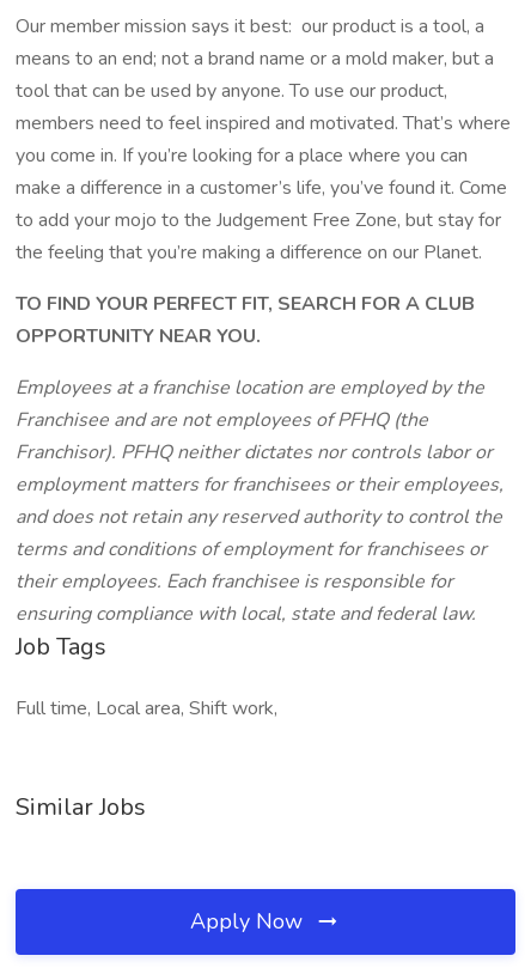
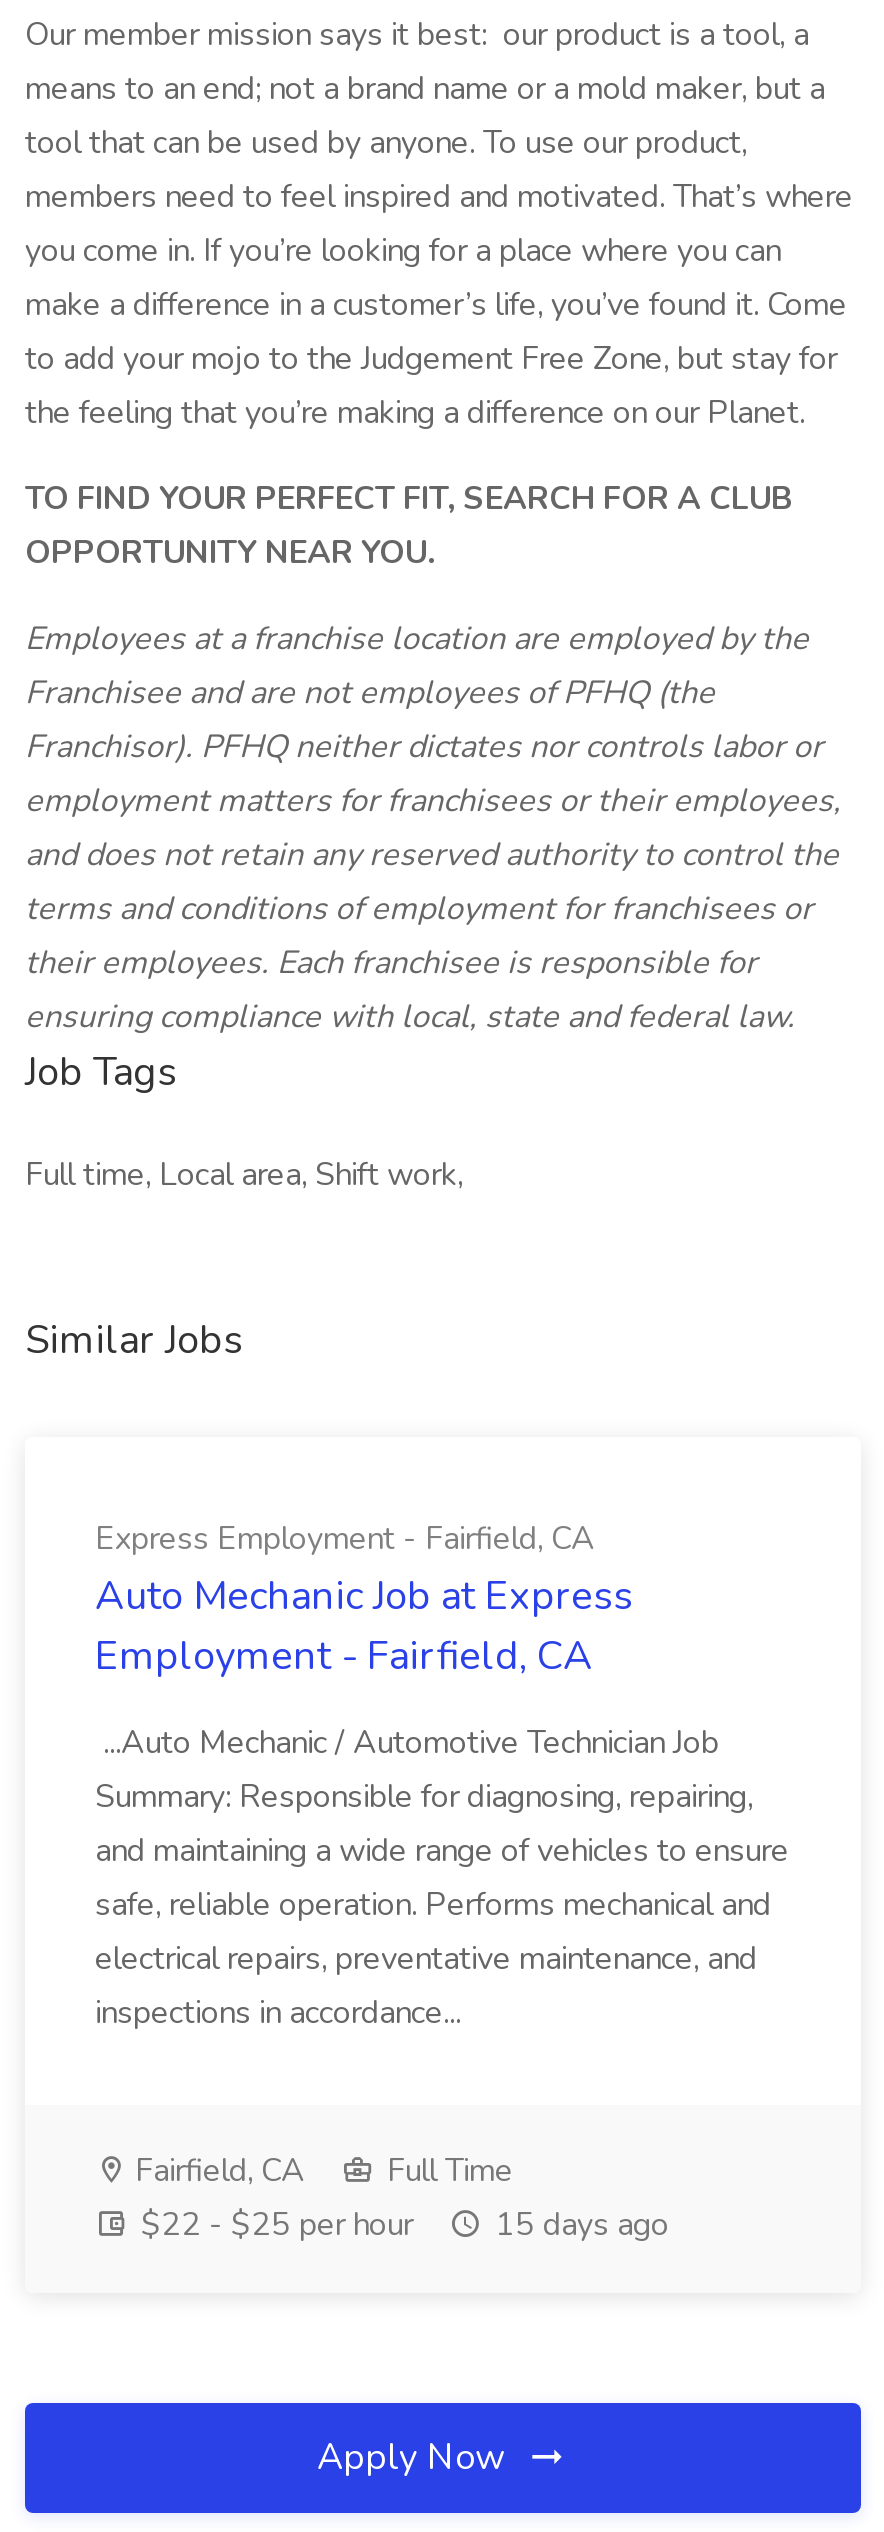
+ Express Employment - Fairfield, CA
+ Auto Mechanic Job at Express
+ Employment - Fairfield, CA
+ ...Auto Mechanic / Automotive Technician Job
+ Summary: Responsible for diagnosing, repairing,
+ and maintaining a wide range of vehicles to ensure
+ safe, reliable operation. Performs mechanical and
+ electrical repairs, preventative maintenance, and
+ inspections in accordance...

+ Fairfield, CA
+ Full Time
+ $22 - $25 per hour
+ 15 days ago
